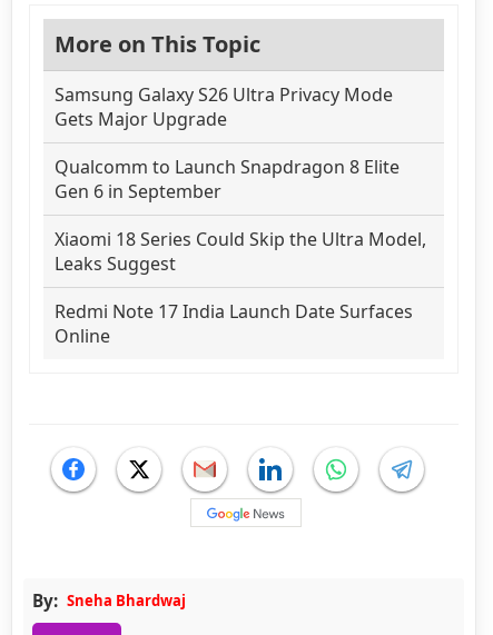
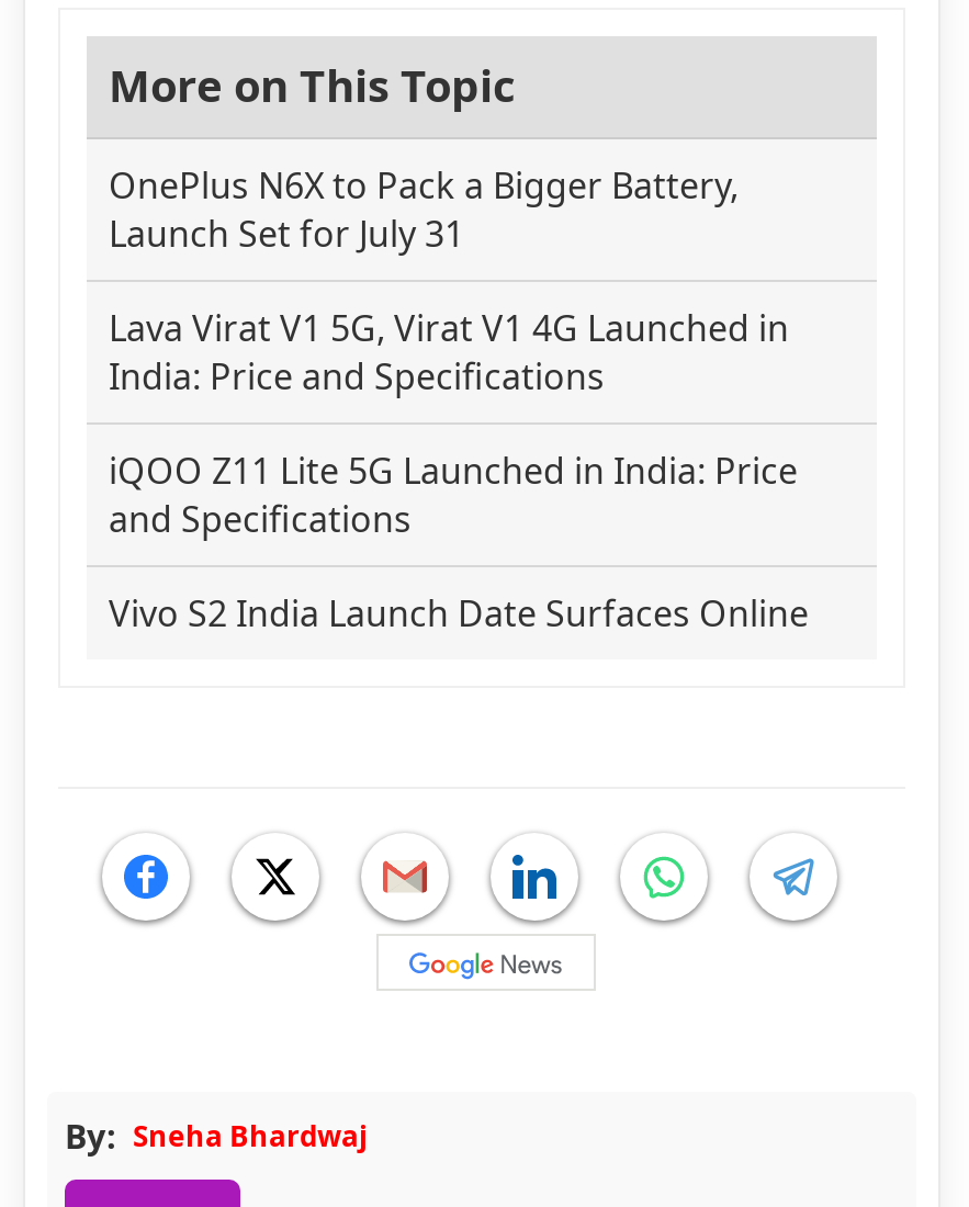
- Samsung Galaxy S26 Ultra Privacy Mode
- Gets Major Upgrade
+ OnePlus N6X to Pack a Bigger Battery,
+ Launch Set for July 31

- Qualcomm to Launch Snapdragon 8 Elite
- Gen 6 in September
+ Lava Virat V1 5G, Virat V1 4G Launched in
+ India: Price and Specifications

- Xiaomi 18 Series Could Skip the Ultra Model,
- Leaks Suggest
+ iQOO Z11 Lite 5G Launched in India: Price
+ and Specifications

- Redmi Note 17 India Launch Date Surfaces
- Online
+ Vivo S2 India Launch Date Surfaces Online
